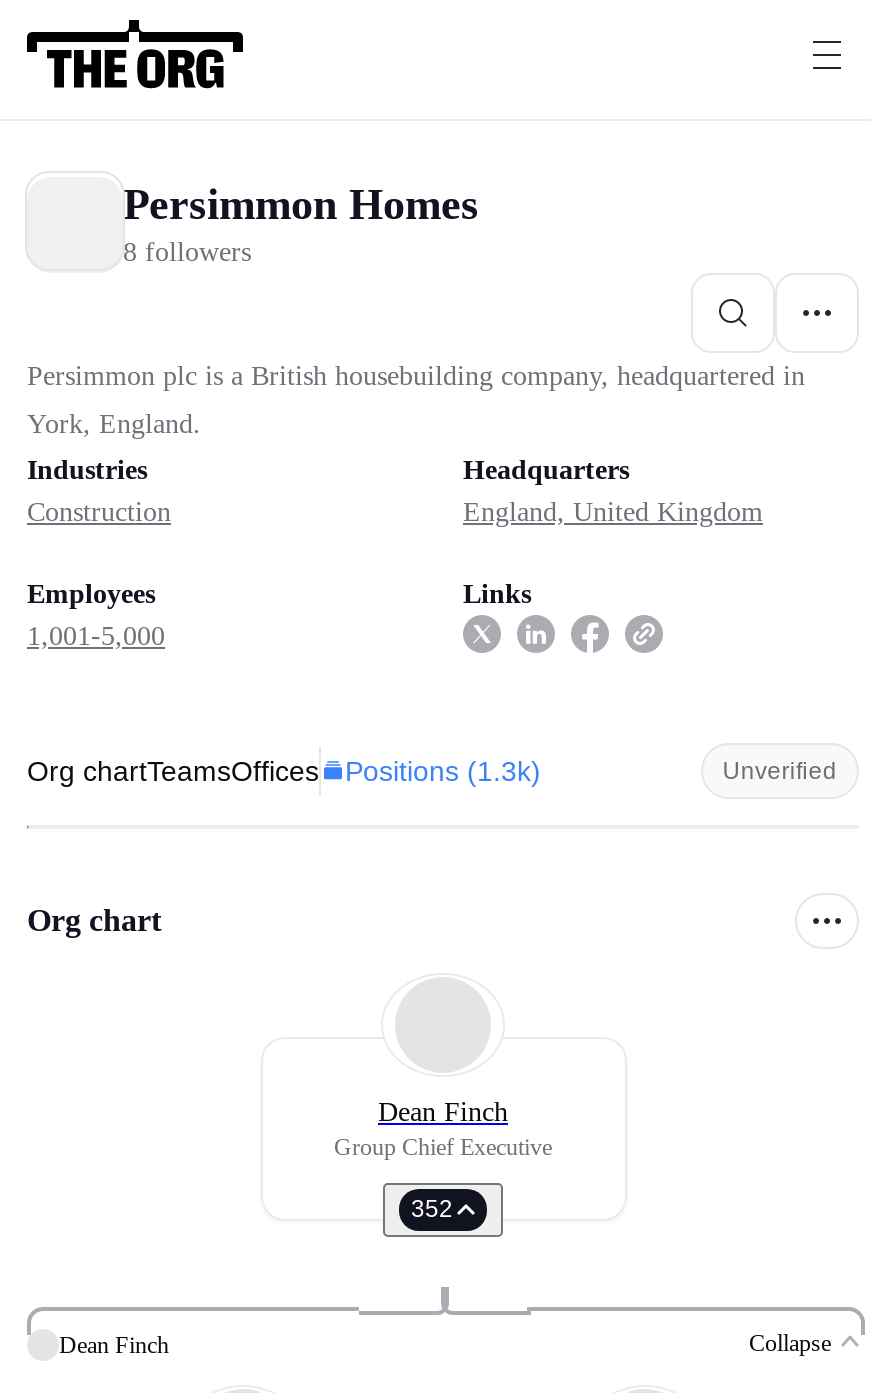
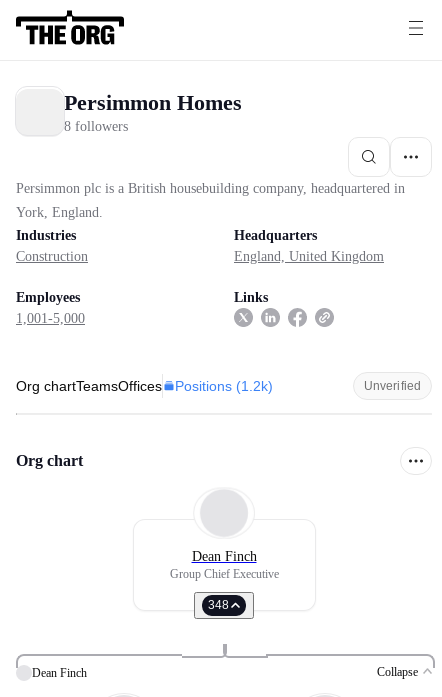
- Org chartTeamsOffices Positions (1.3k)
+ Org chartTeamsOffices Positions (1.2k)

- 352
+ 348
